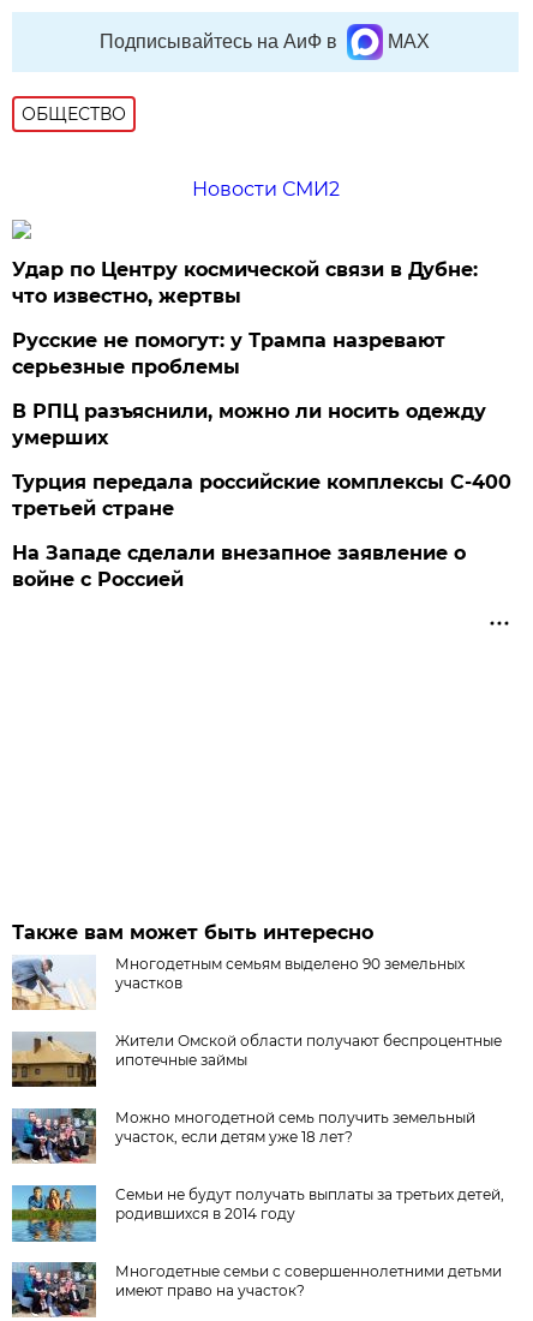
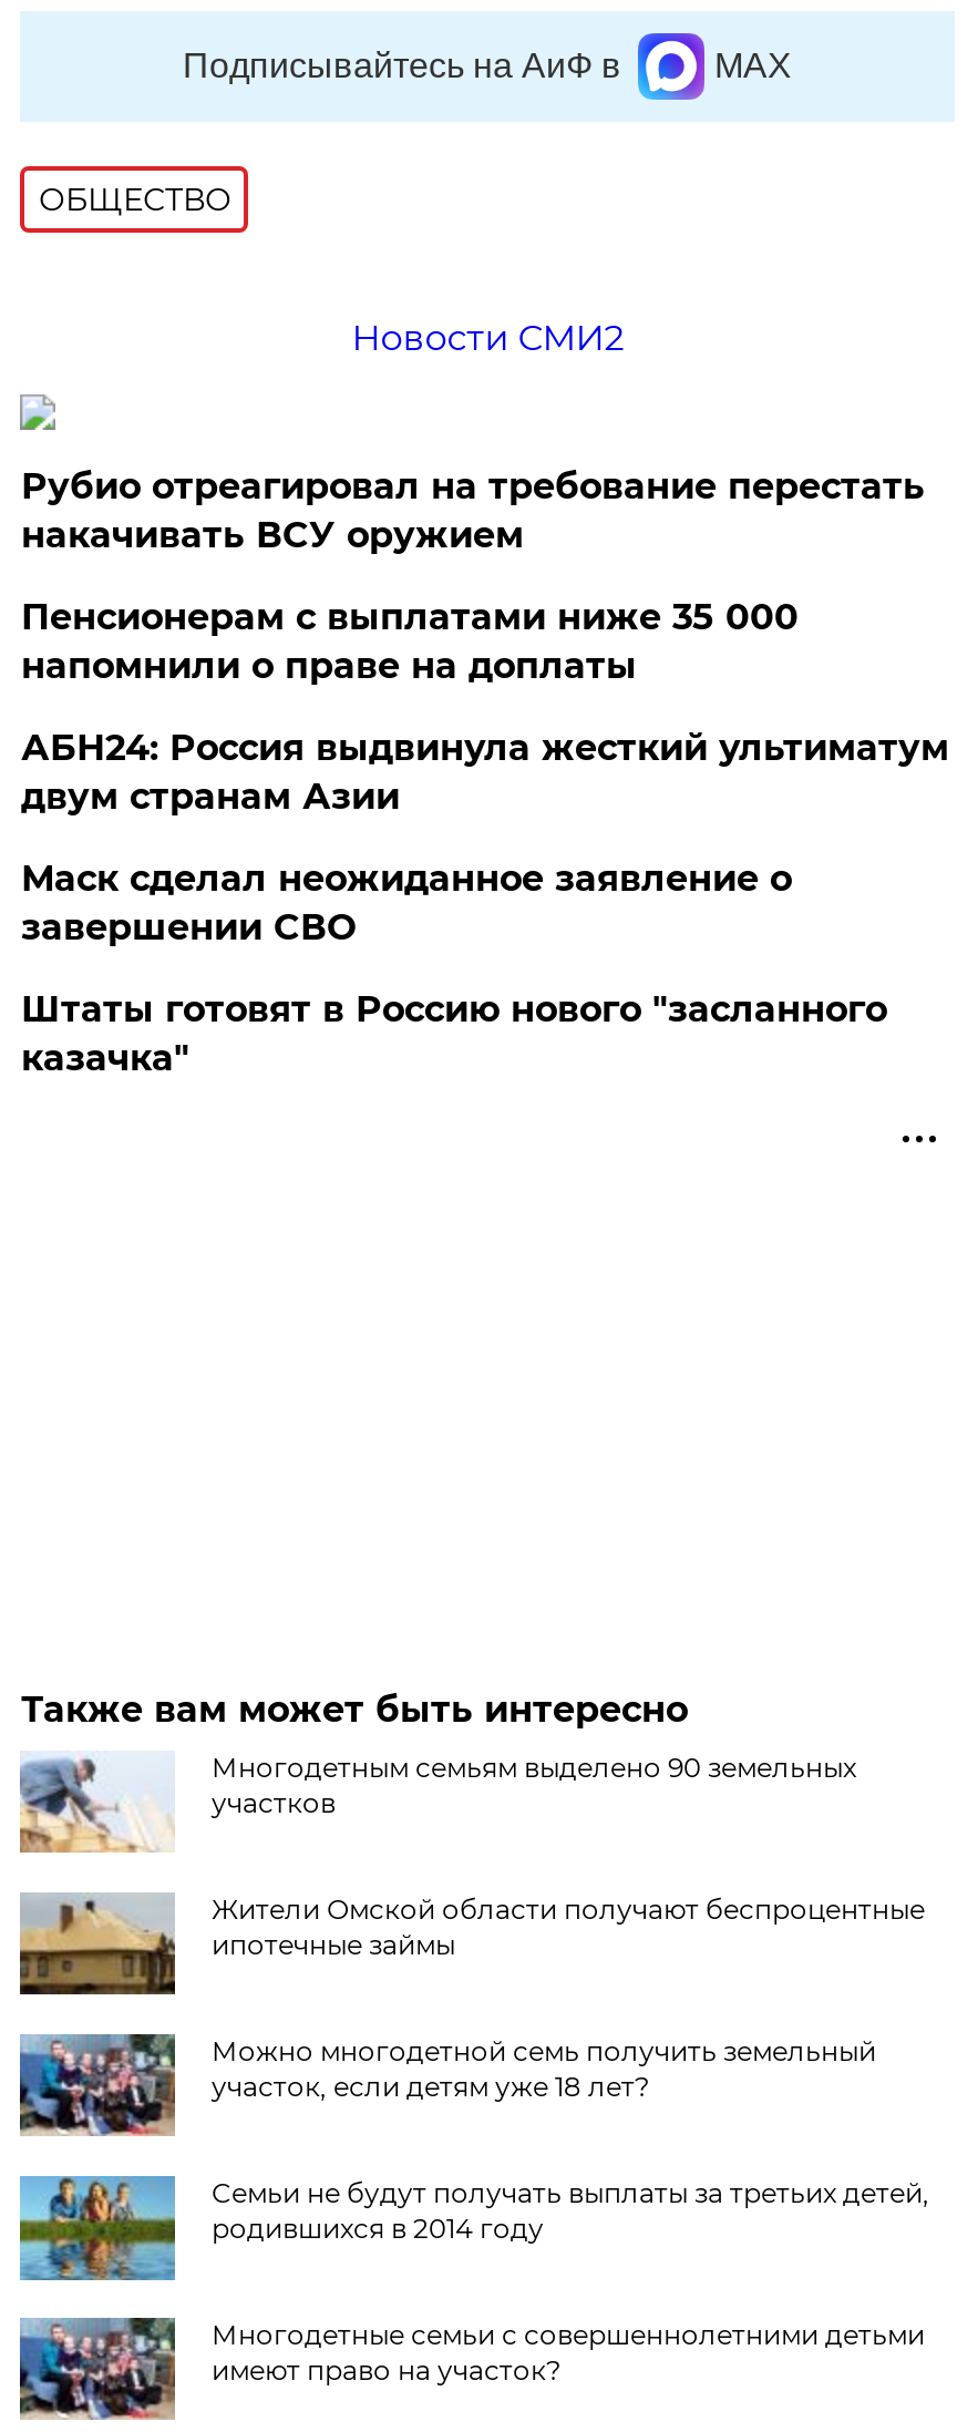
- Удар по Центру космической связи в Дубне:
- что известно, жертвы
+ Рубио отреагировал на требование перестать
+ накачивать ВСУ оружием

- Русские не помогут: у Трампа назревают
- серьезные проблемы
+ Пенсионерам с выплатами ниже 35 000
+ напомнили о праве на доплаты

- В РПЦ разъяснили, можно ли носить одежду
- умерших
+ АБН24: Россия выдвинула жесткий ультиматум
+ двум странам Азии

- Турция передала российские комплексы С-400
- третьей стране
+ Маск сделал неожиданное заявление о
+ завершении СВО

- На Западе сделали внезапное заявление о
- войне с Россией
+ Штаты готовят в Россию нового "засланного
+ казачка"
